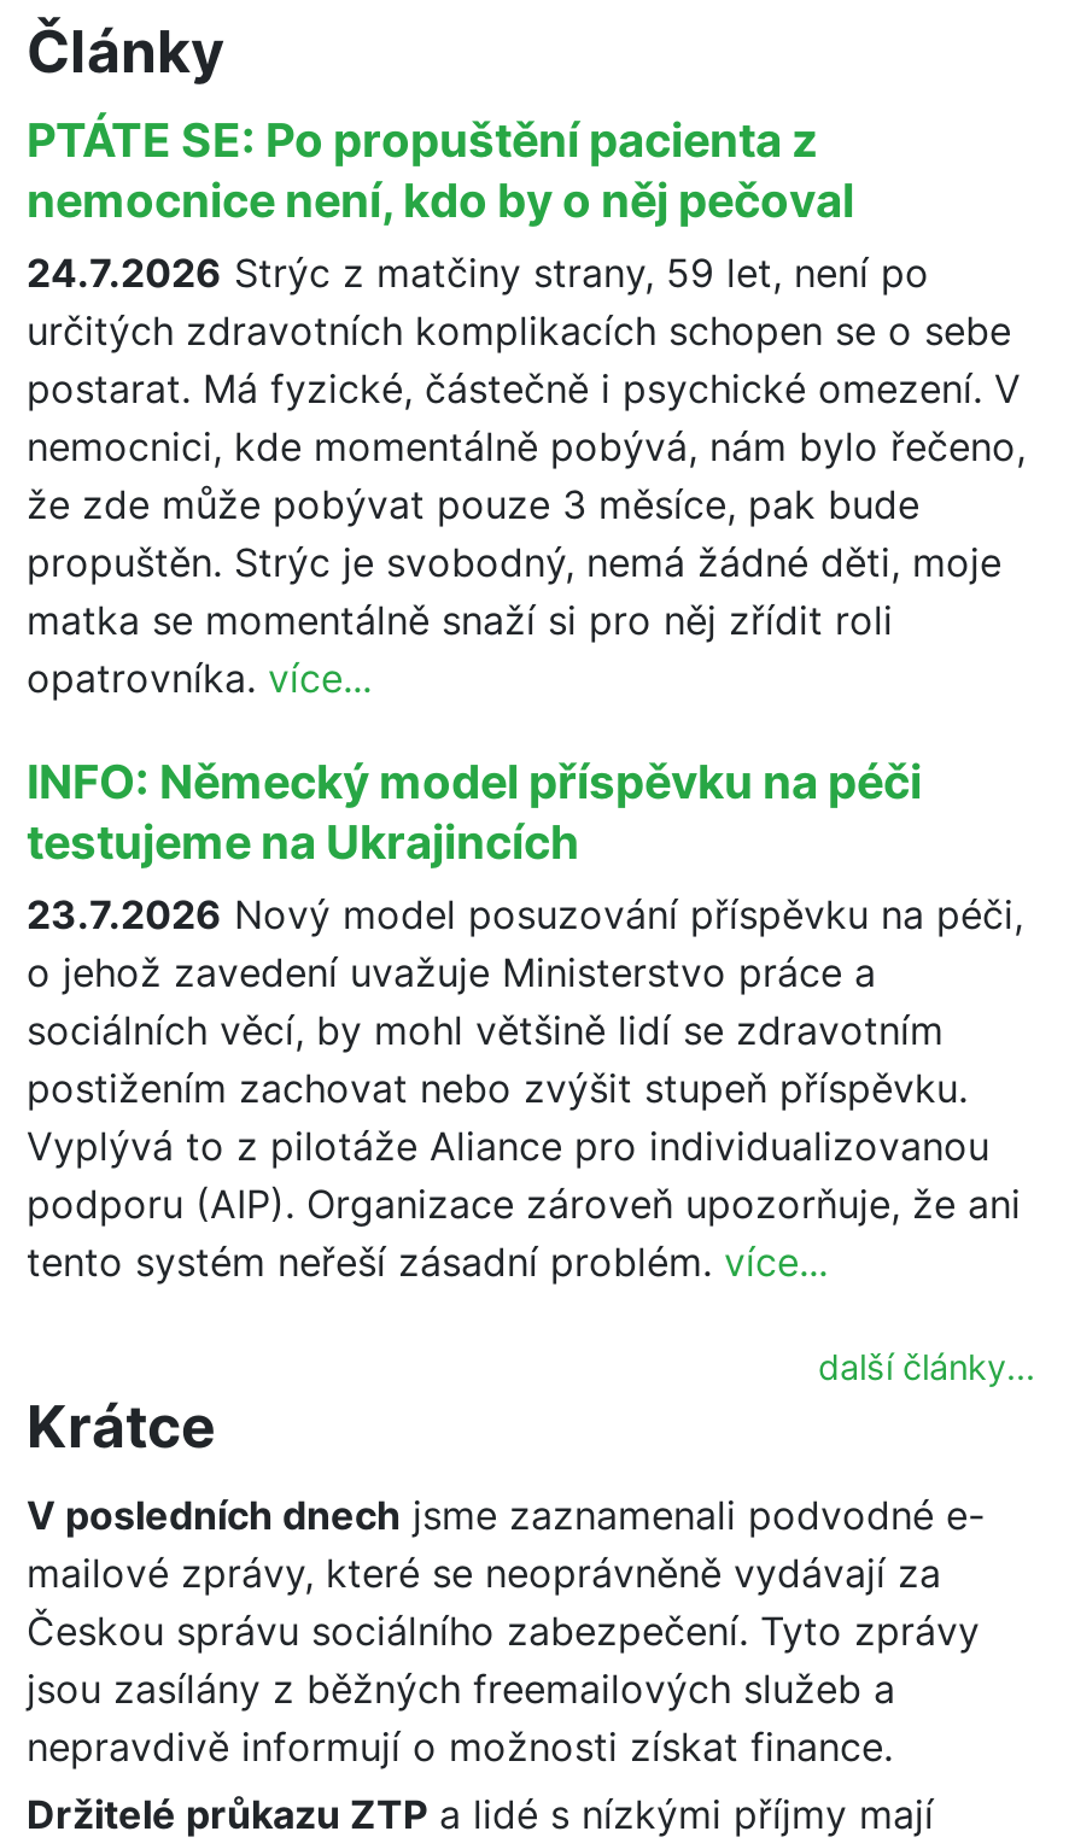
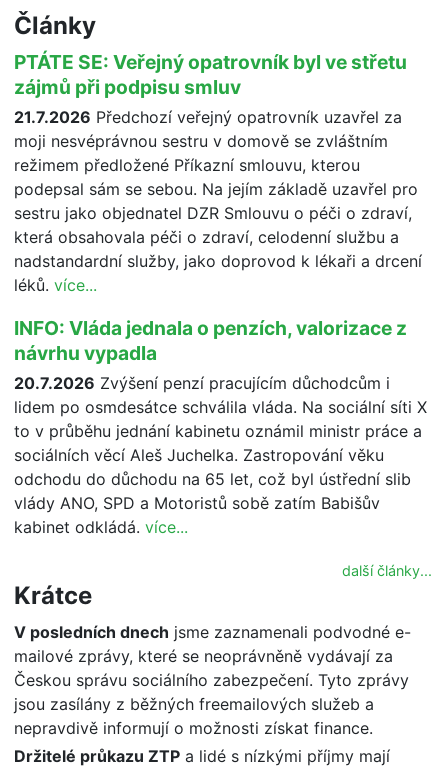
- PTÁTE SE: Po propuštění pacienta z
- nemocnice není, kdo by o něj pečoval
- 24.7.2026 Strýc z matčiny strany, 59 let, není po
- určitých zdravotních komplikacích schopen se o sebe
- postarat. Má fyzické, částečně i psychické omezení. V
- nemocnici, kde momentálně pobývá, nám bylo řečeno,
- že zde může pobývat pouze 3 měsíce, pak bude
- propuštěn. Strýc je svobodný, nemá žádné děti, moje
- matka se momentálně snaží si pro něj zřídit roli
- opatrovníka. více...
+ PTÁTE SE: Veřejný opatrovník byl ve střetu
+ zájmů při podpisu smluv
+ 21.7.2026 Předchozí veřejný opatrovník uzavřel za
+ moji nesvéprávnou sestru v domově se zvláštním
+ režimem předložené Příkazní smlouvu, kterou
+ podepsal sám se sebou. Na jejím základě uzavřel pro
+ sestru jako objednatel DZR Smlouvu o péči o zdraví,
+ která obsahovala péči o zdraví, celodenní službu a
+ nadstandardní služby, jako doprovod k lékaři a drcení
+ léků. více...

- INFO: Německý model příspěvku na péči
- testujeme na Ukrajincích
- 23.7.2026 Nový model posuzování příspěvku na péči,
- o jehož zavedení uvažuje Ministerstvo práce a
- sociálních věcí, by mohl většině lidí se zdravotním
- postižením zachovat nebo zvýšit stupeň příspěvku.
- Vyplývá to z pilotáže Aliance pro individualizovanou
- podporu (AIP). Organizace zároveň upozorňuje, že ani
- tento systém neřeší zásadní problém. více...
+ INFO: Vláda jednala o penzích, valorizace z
+ návrhu vypadla
+ 20.7.2026 Zvýšení penzí pracujícím důchodcům i
+ lidem po osmdesátce schválila vláda. Na sociální síti X
+ to v průběhu jednání kabinetu oznámil ministr práce a
+ sociálních věcí Aleš Juchelka. Zastropování věku
+ odchodu do důchodu na 65 let, což byl ústřední slib
+ vlády ANO, SPD a Motoristů sobě zatím Babišův
+ kabinet odkládá. více...
